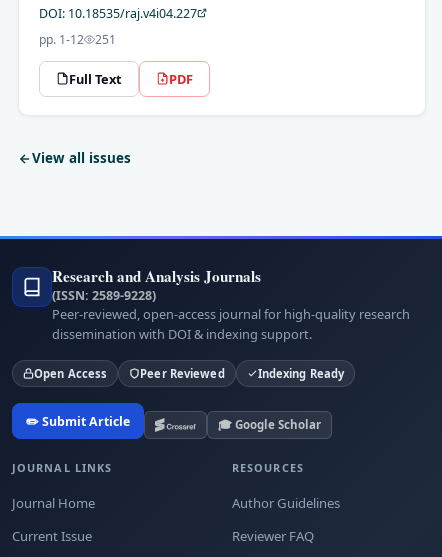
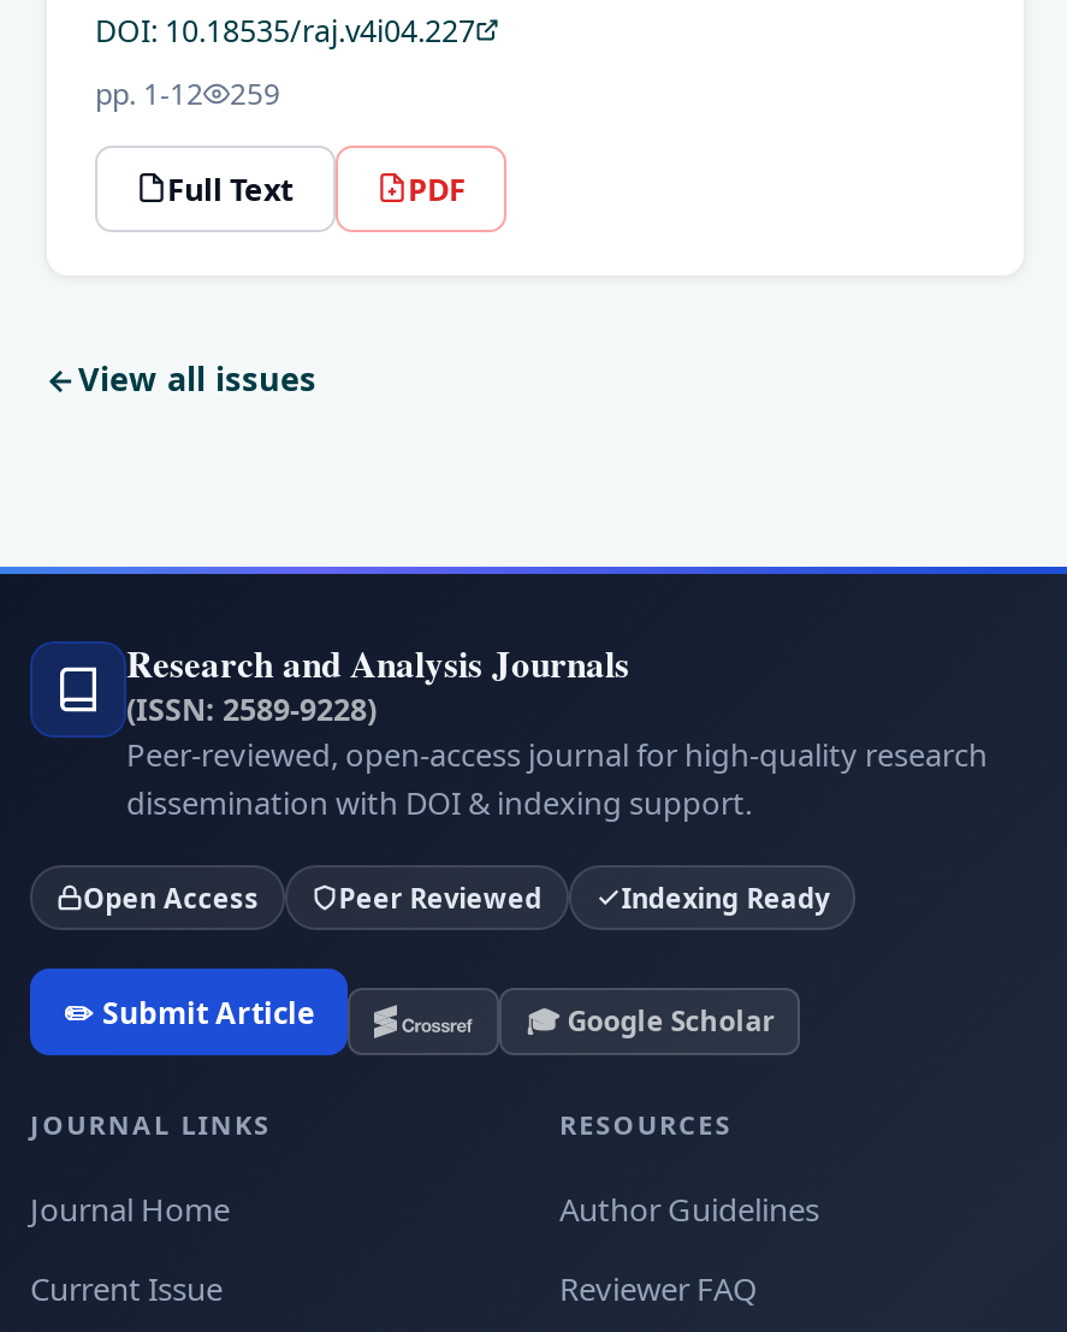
- pp. 1-12 251
+ pp. 1-12 259
